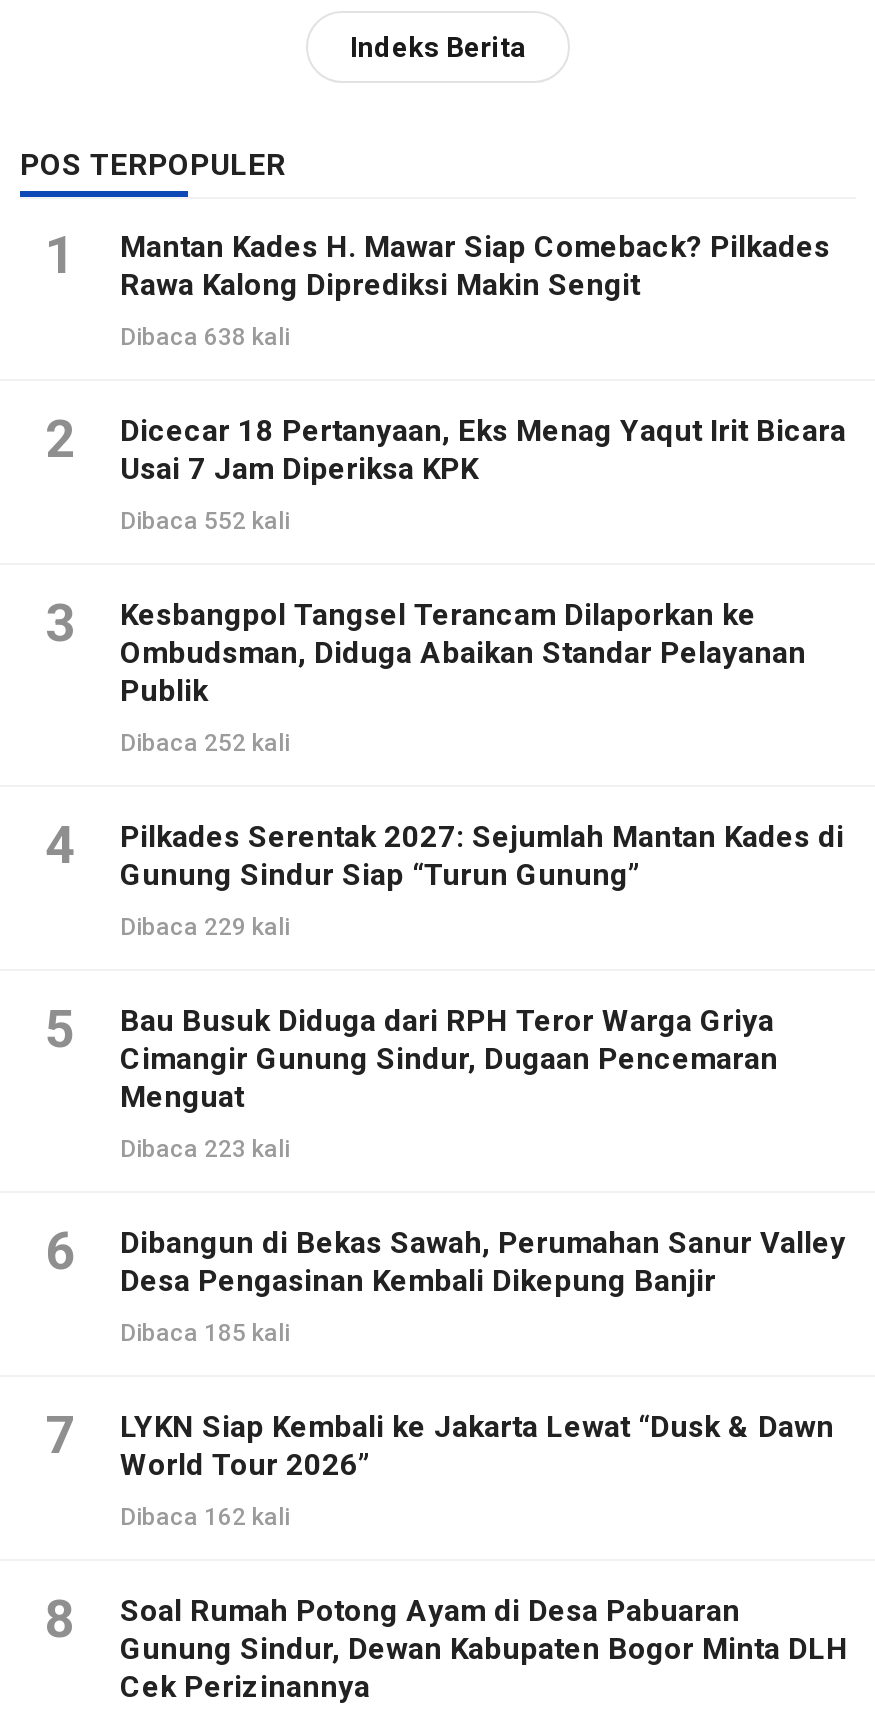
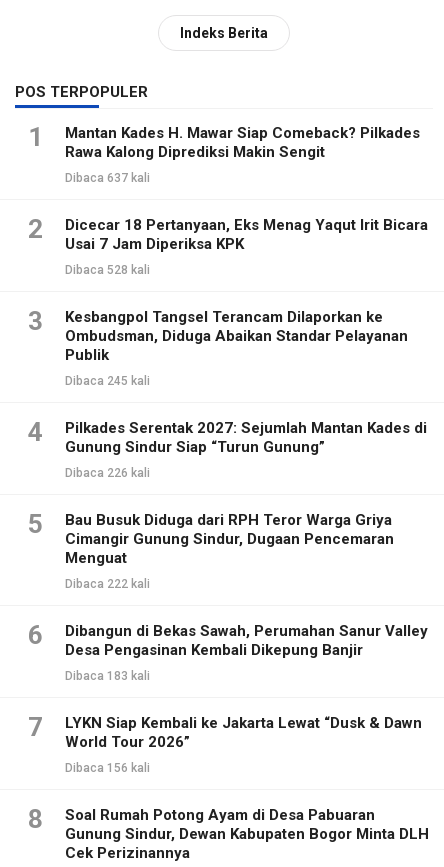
- Dibaca 638 kali
+ Dibaca 637 kali

- Dibaca 552 kali
+ Dibaca 528 kali

- Dibaca 252 kali
+ Dibaca 245 kali

- Dibaca 229 kali
+ Dibaca 226 kali

- Dibaca 223 kali
+ Dibaca 222 kali

- Dibaca 185 kali
+ Dibaca 183 kali

- Dibaca 162 kali
+ Dibaca 156 kali
